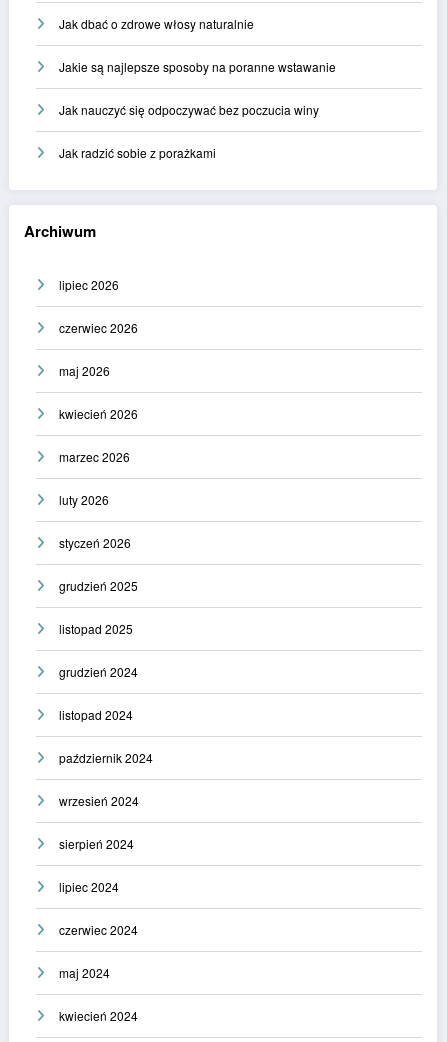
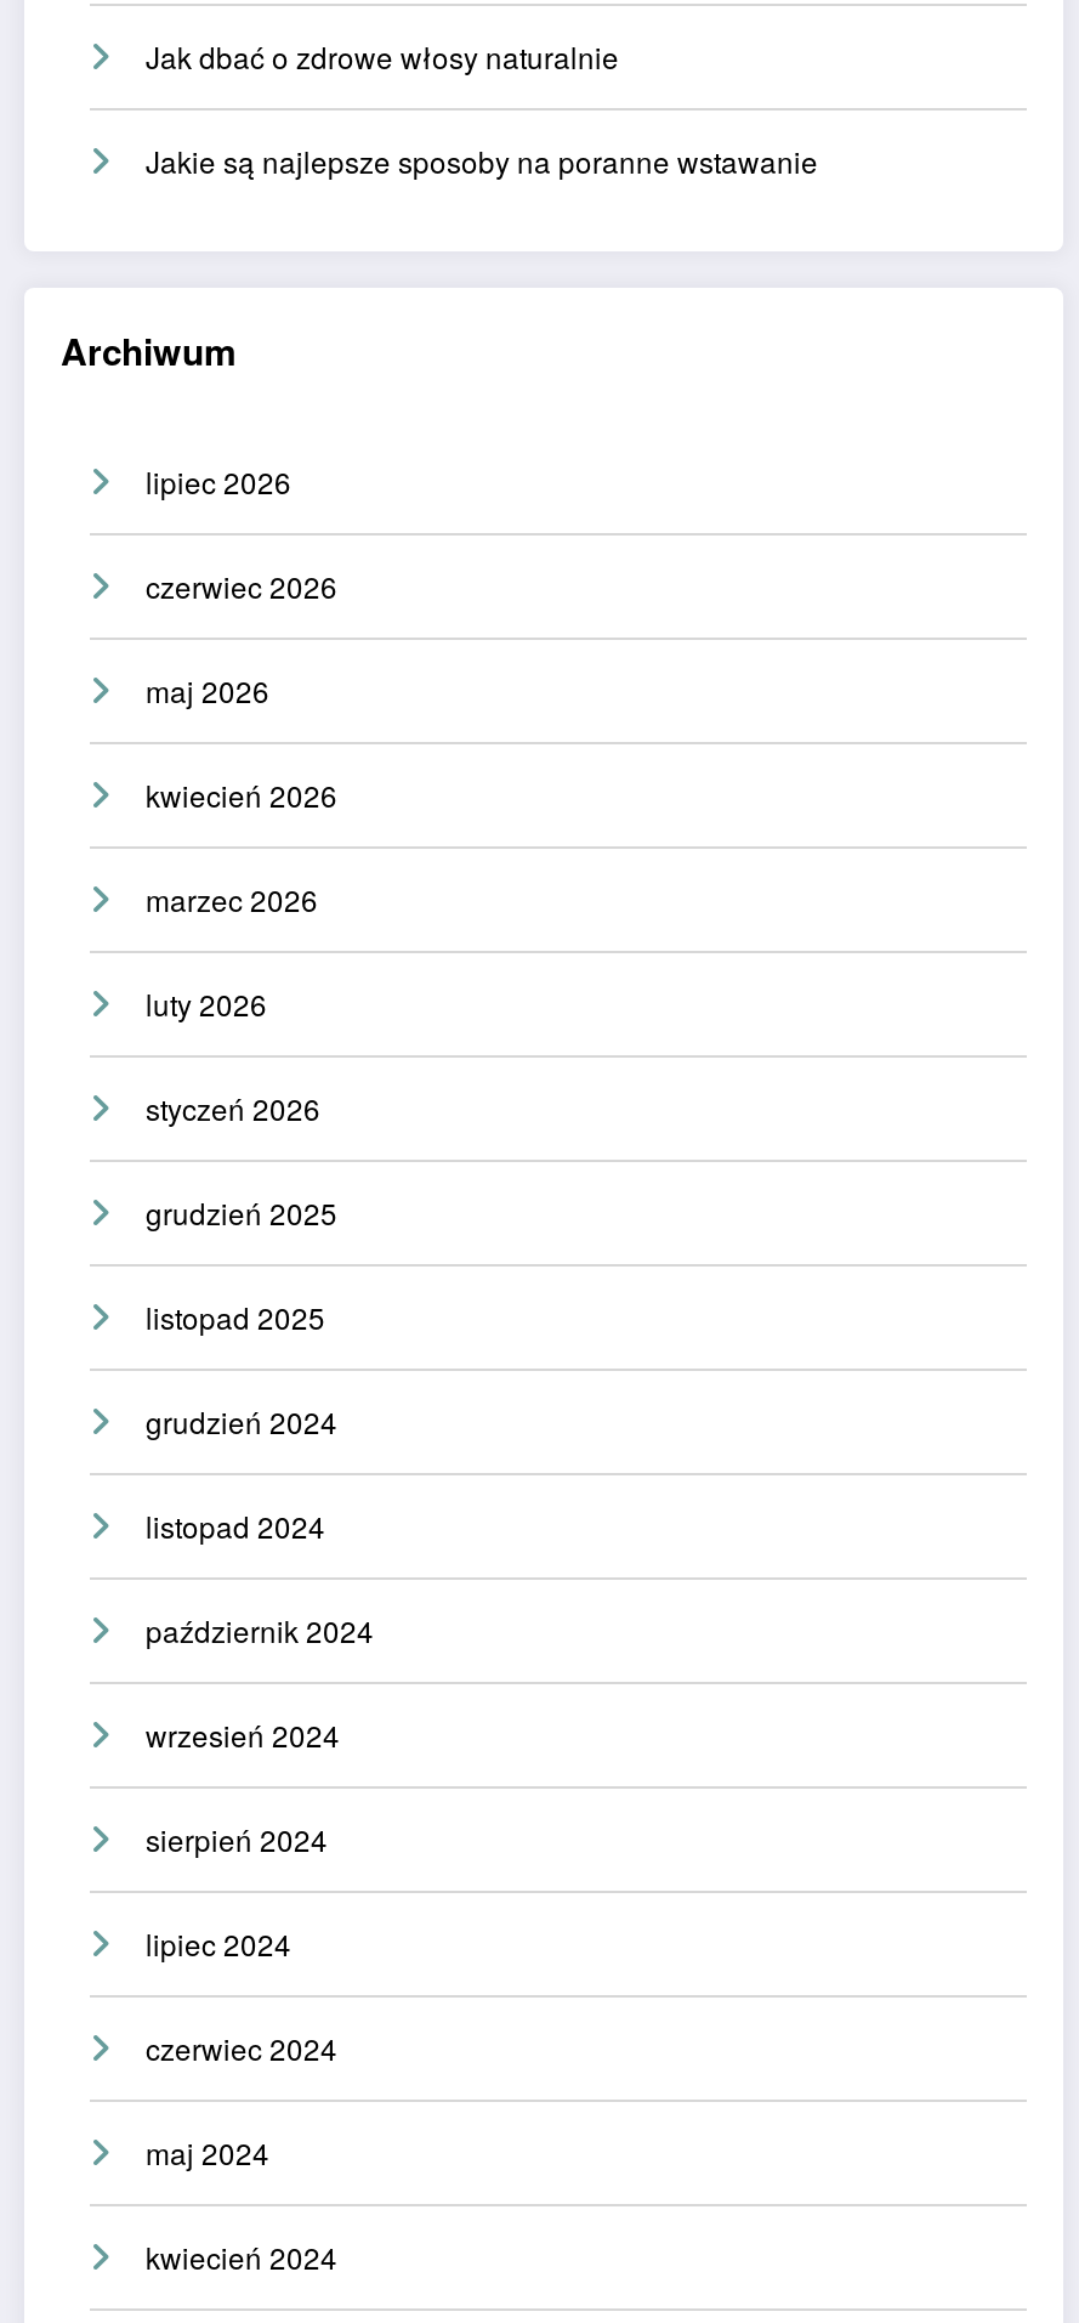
- Jak nauczyć się odpoczywać bez poczucia winy
- Jak radzić sobie z porażkami
